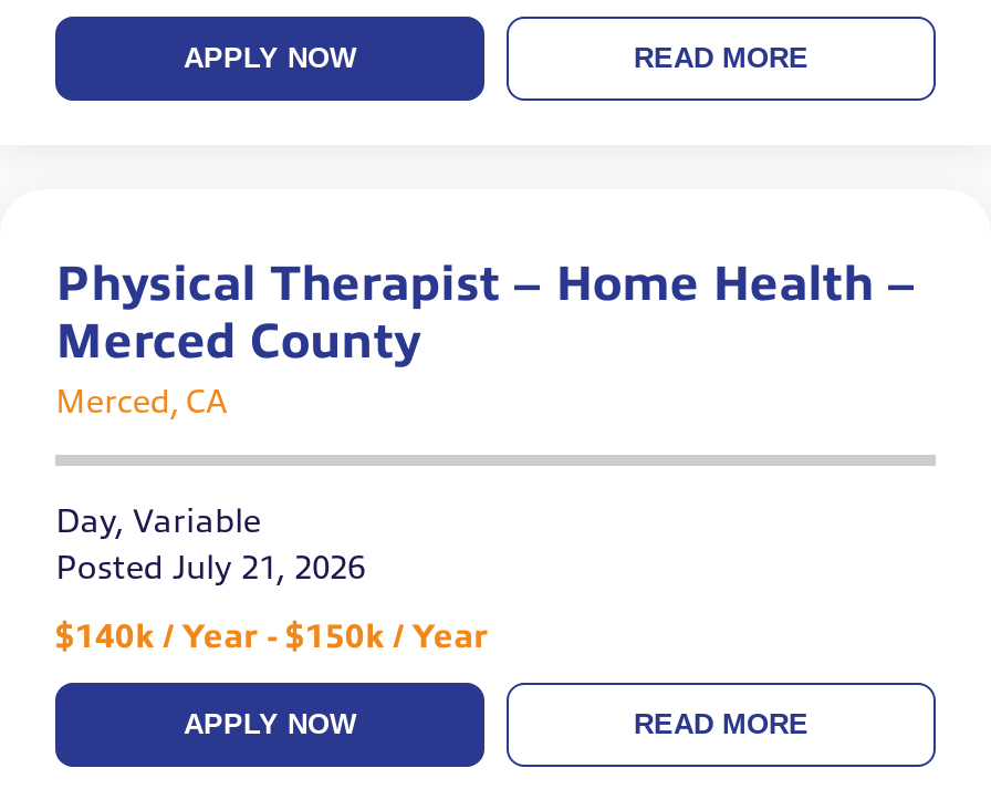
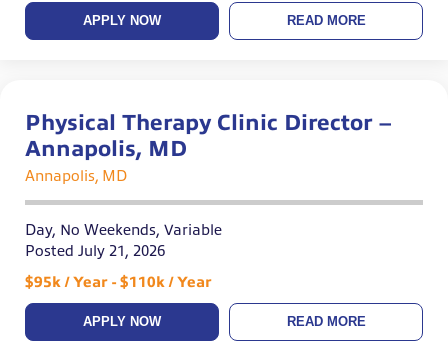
- Physical Therapist – Home Health –
- Merced County
- Merced, CA
+ Physical Therapy Clinic Director –
+ Annapolis, MD
+ Annapolis, MD

- Day, Variable
+ Day, No Weekends, Variable

- $140k / Year - $150k / Year
+ $95k / Year - $110k / Year
